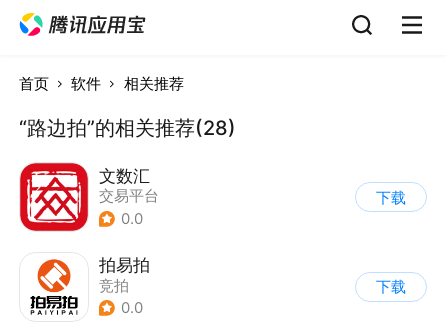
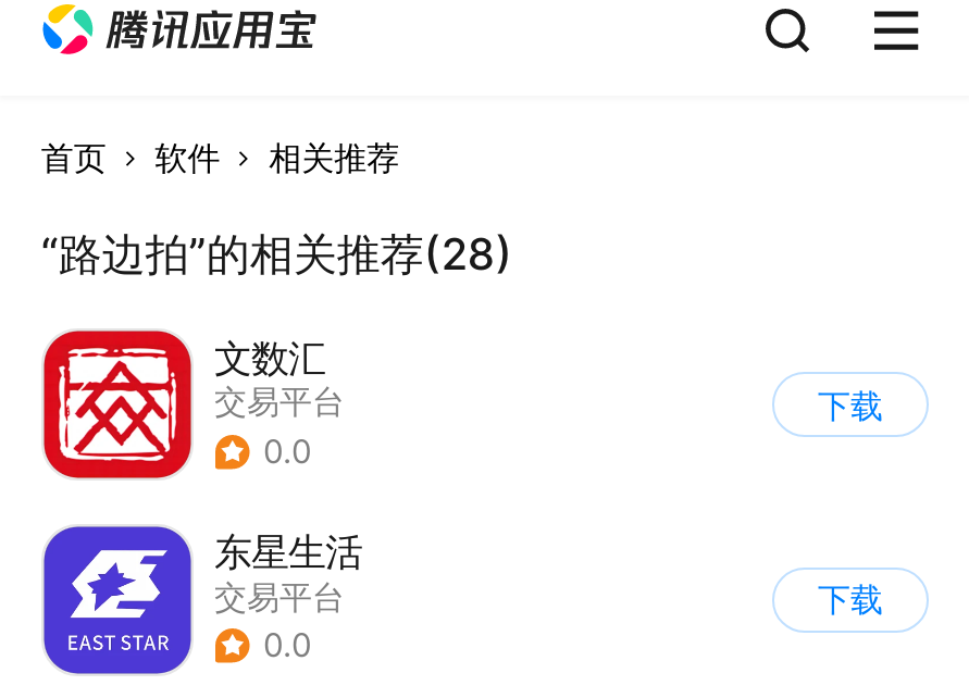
- [image]
- 拍易拍
- 竞拍
+ [image]
+ 东星生活
+ 交易平台
